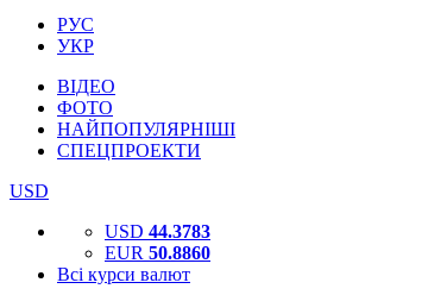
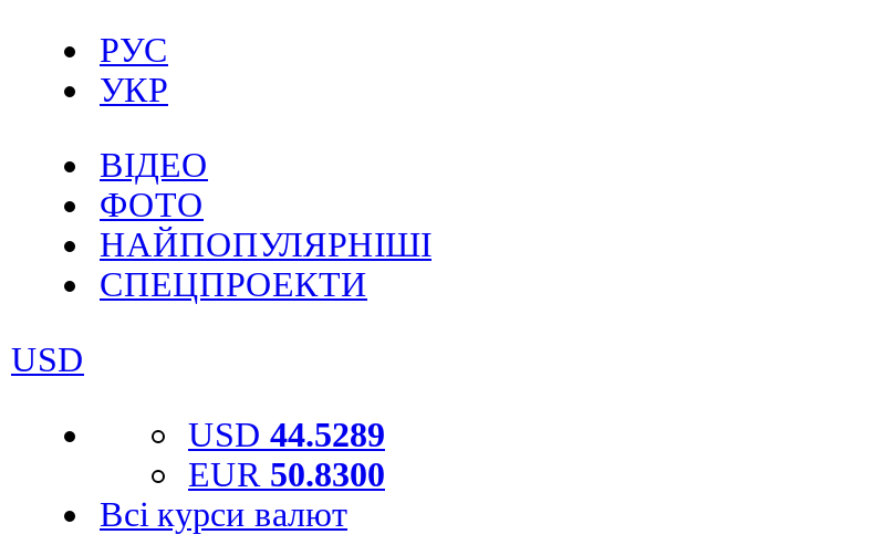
- USD 44.3783
+ USD 44.5289

- EUR 50.8860
+ EUR 50.8300
